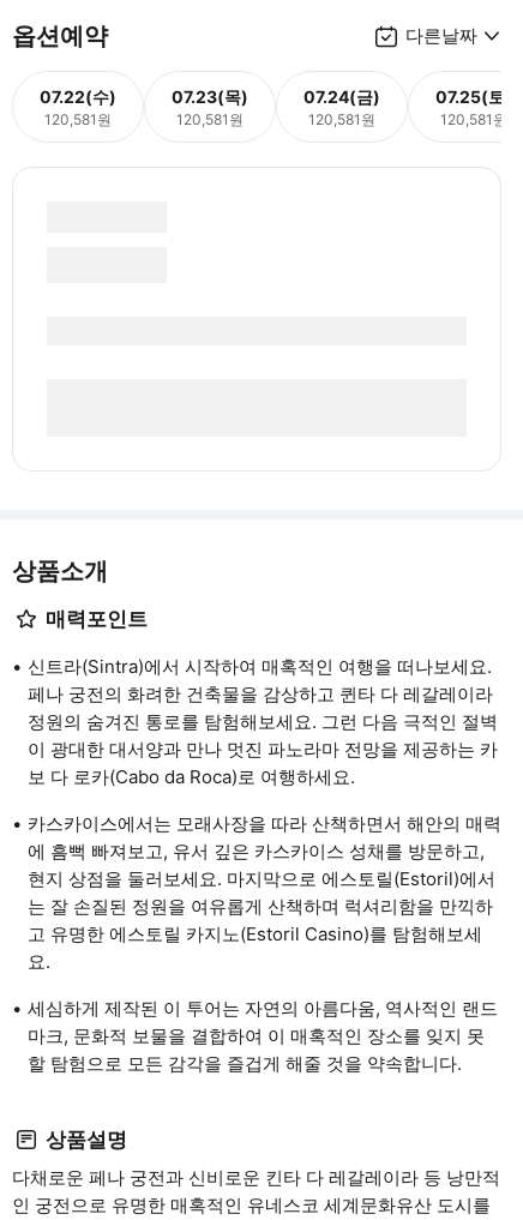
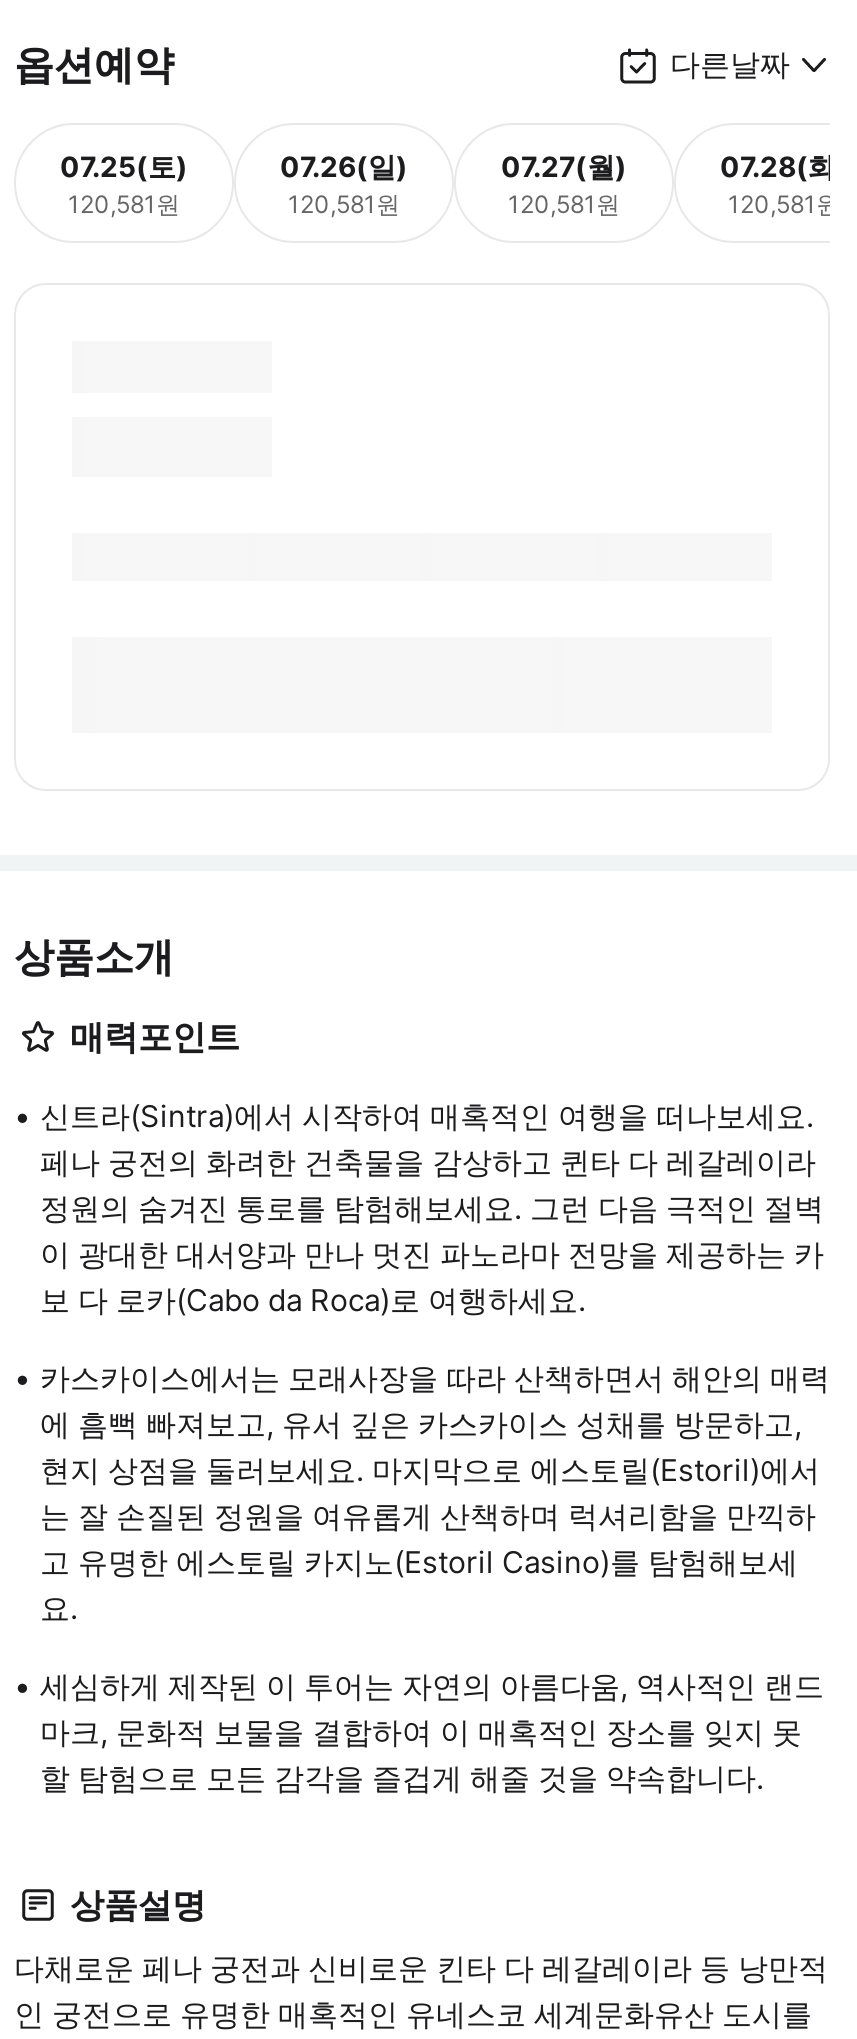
- 07.22(수)
+ 07.25(토)

- 07.23(목)
+ 07.26(일)

- 07.24(금)
+ 07.27(월)

- 07.25(토)
+ 07.28(화)
